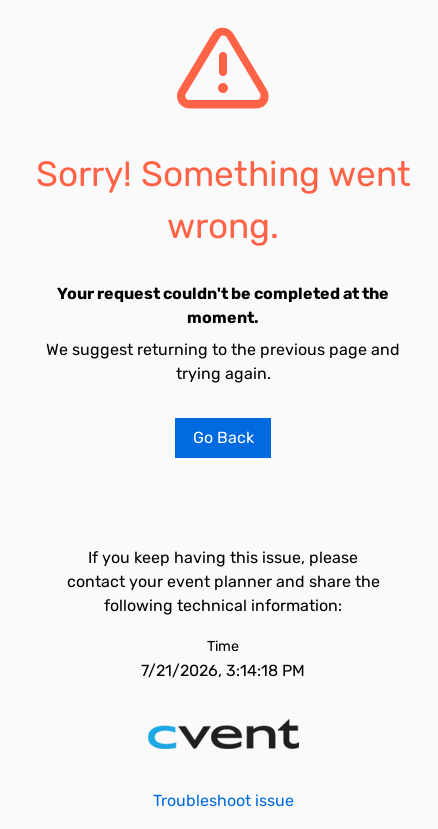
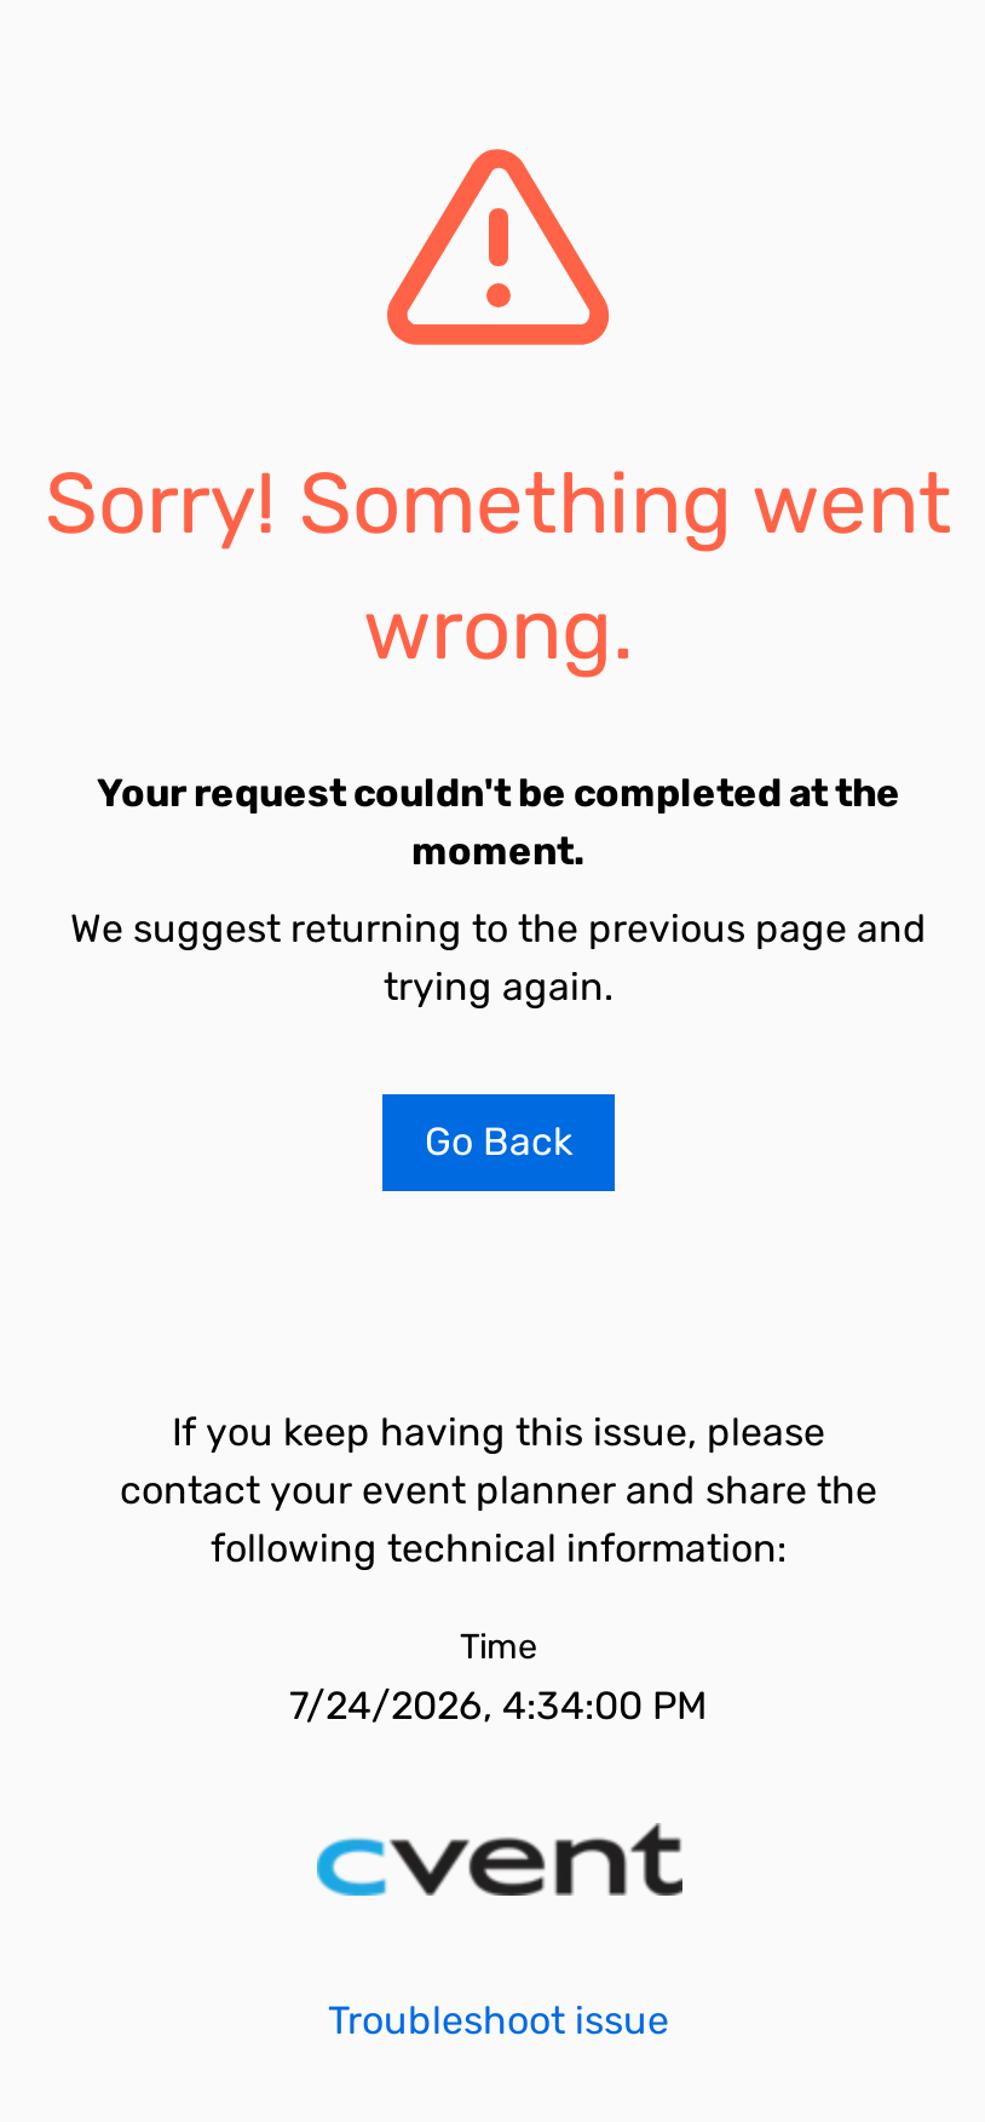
- 7/21/2026, 3:14:18 PM
+ 7/24/2026, 4:34:00 PM
